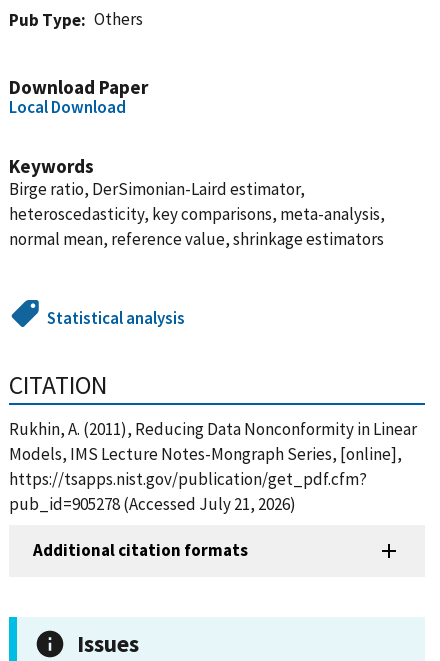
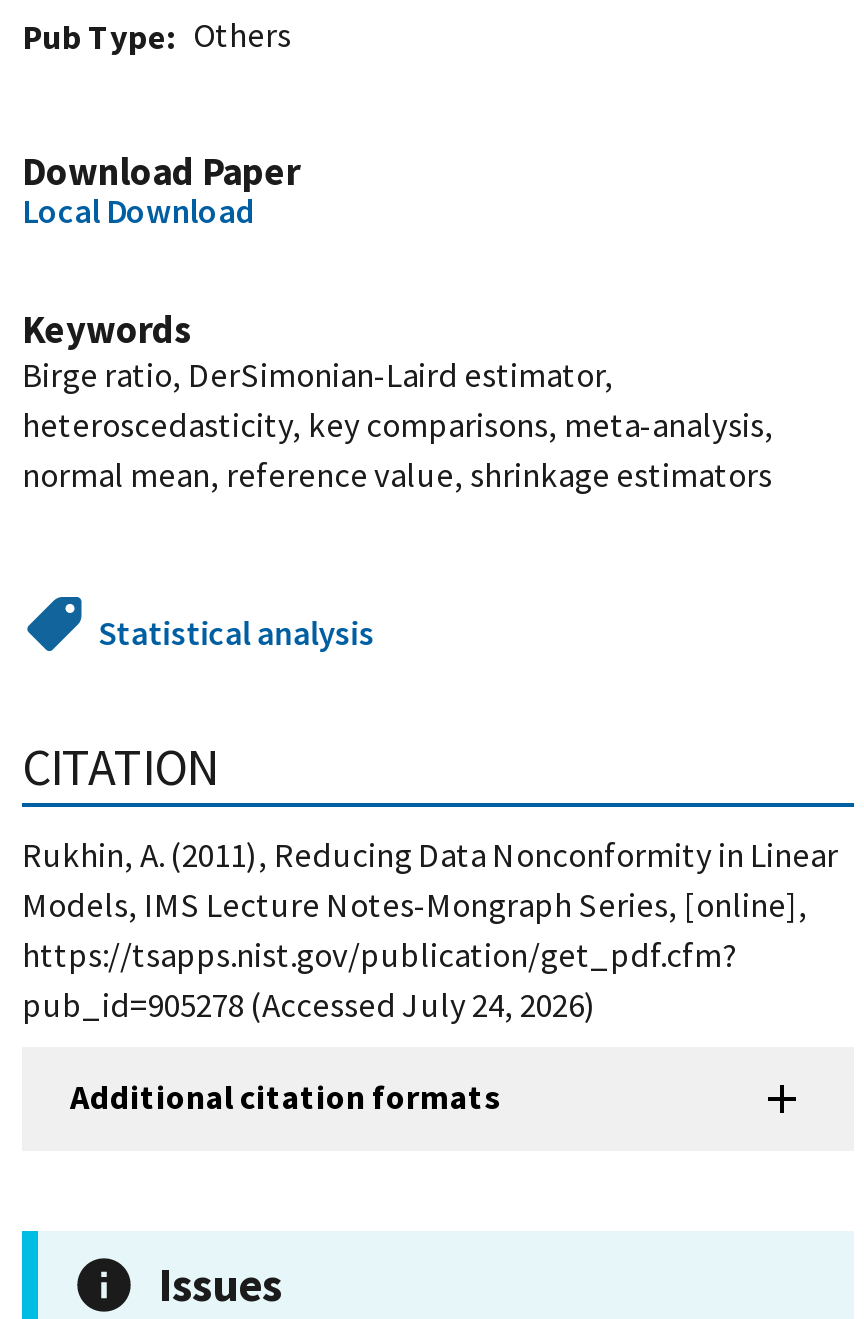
- pub_id=905278 (Accessed July 21, 2026)
+ pub_id=905278 (Accessed July 24, 2026)
